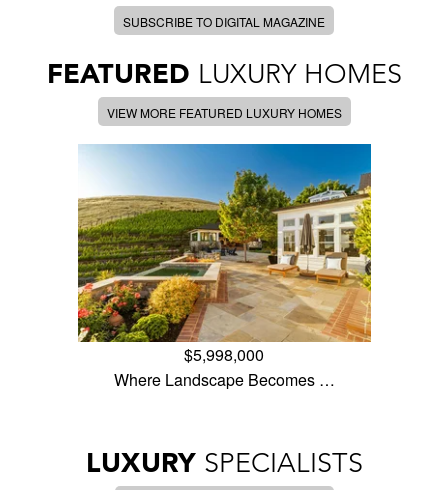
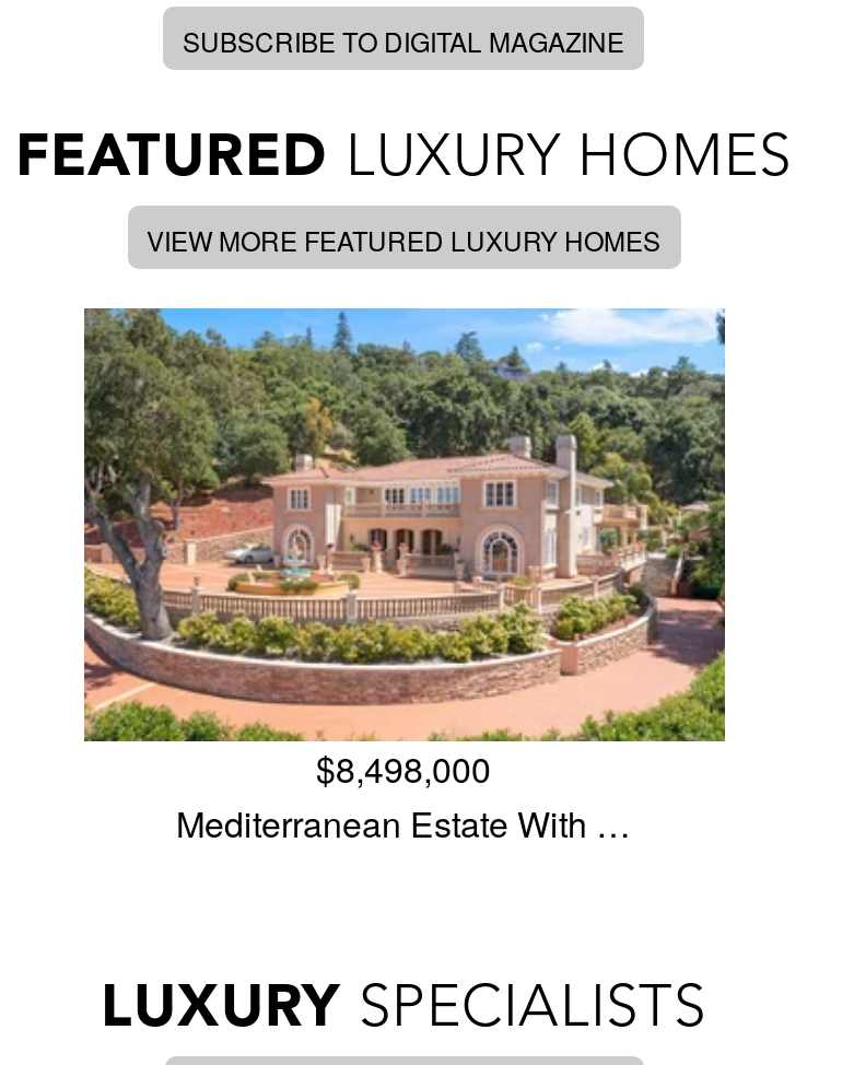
- [image]
- $5,998,000
- Where Landscape Becomes …
+ [image]
+ $8,498,000
+ Mediterranean Estate With …
